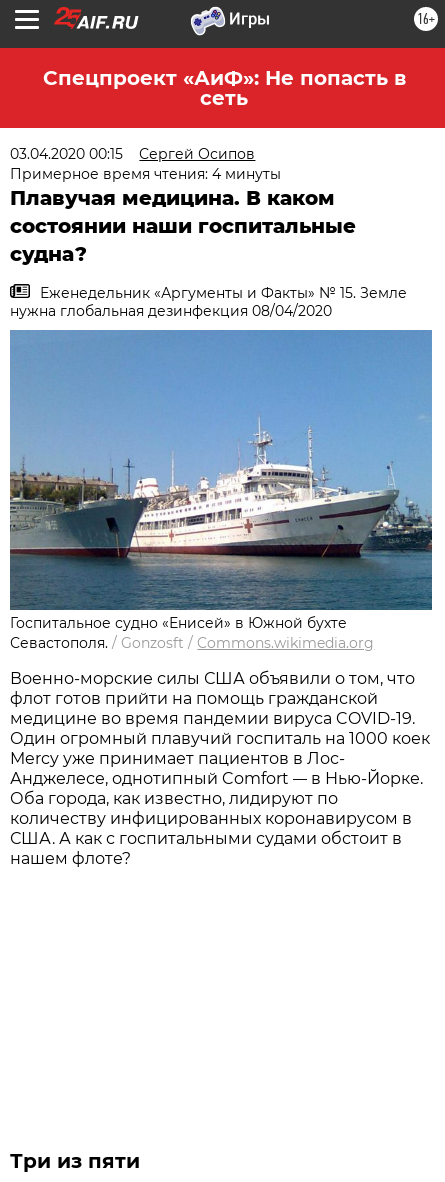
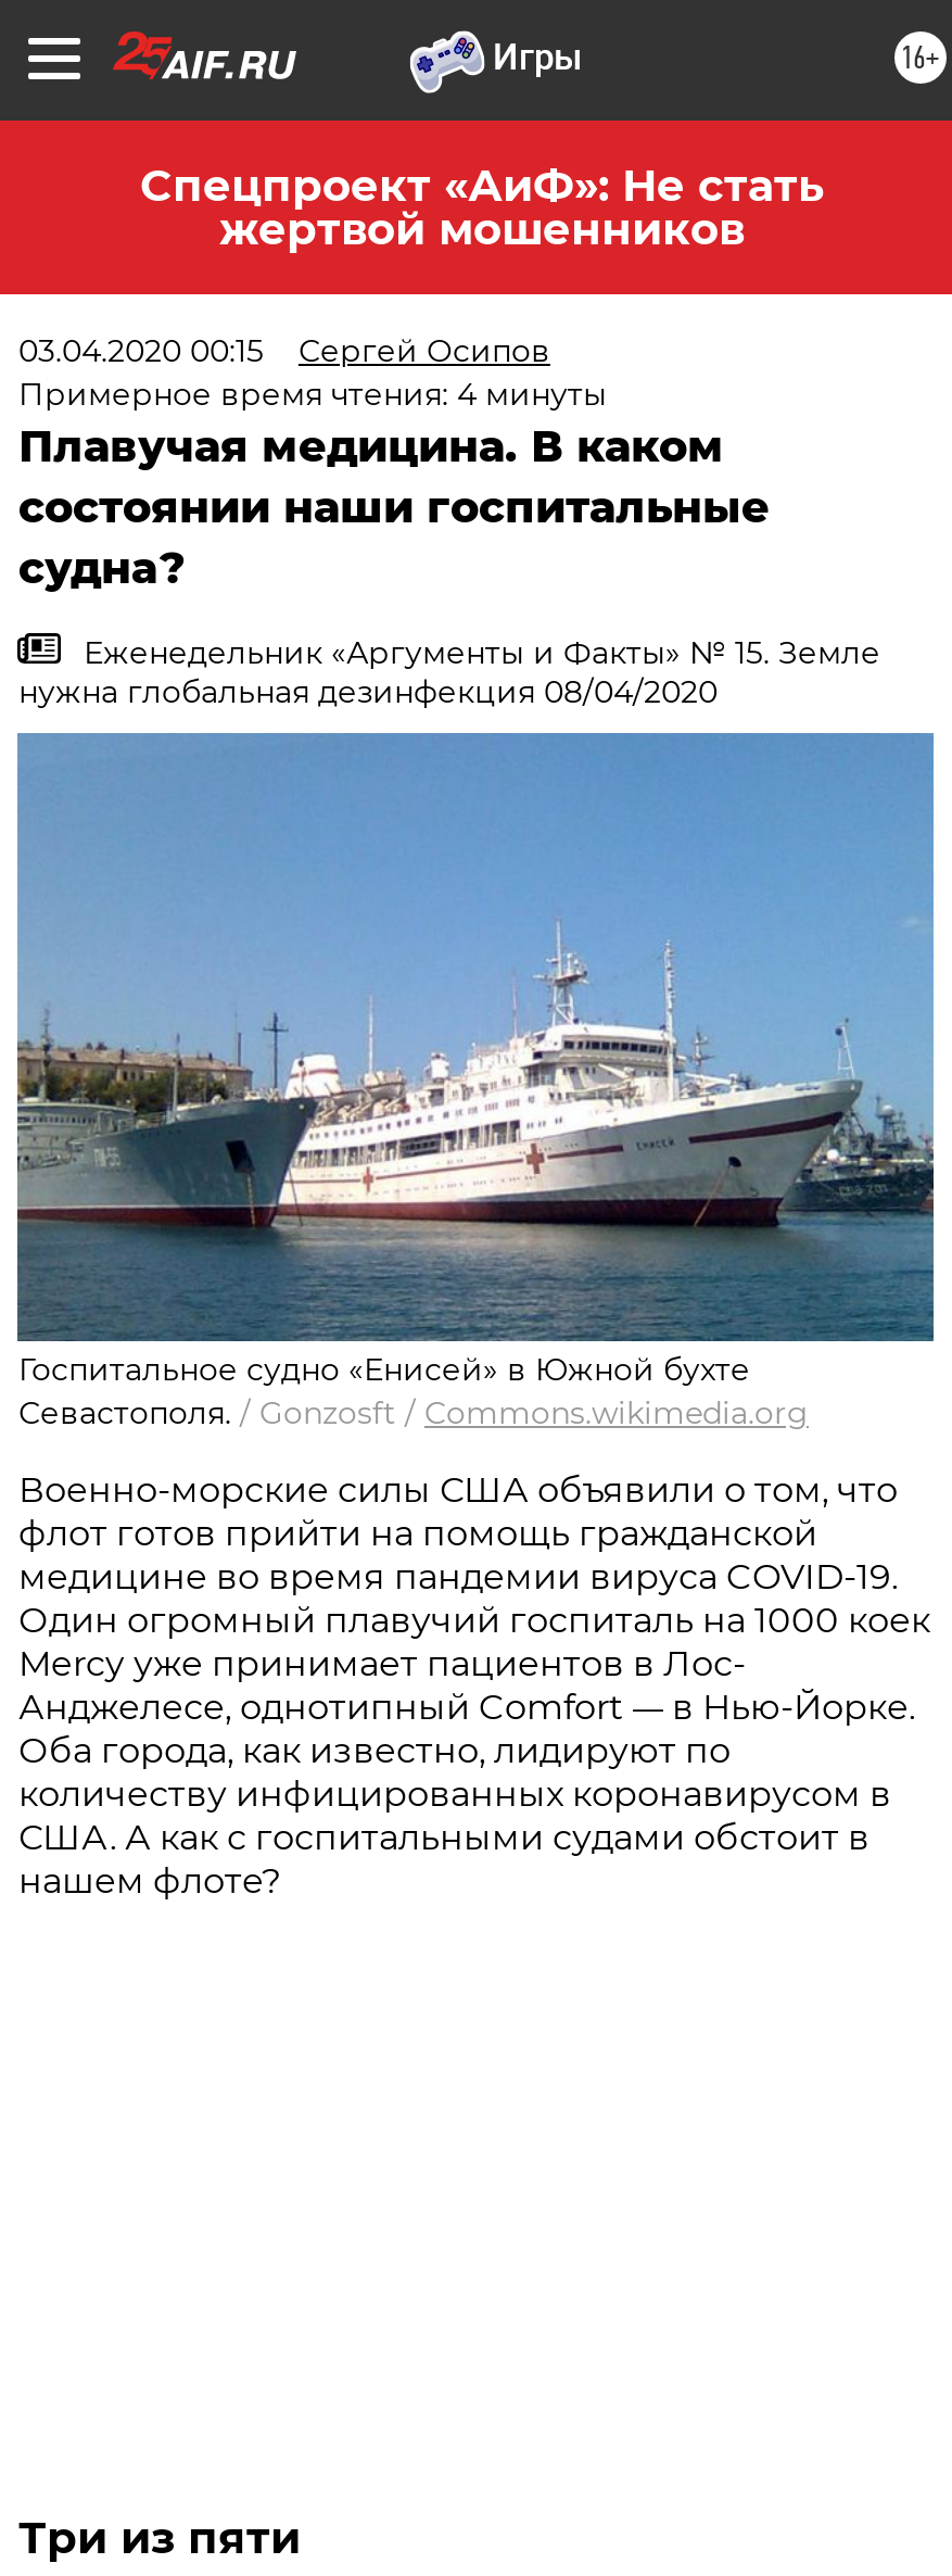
- Спецпроект «АиФ»: Не попасть в
- сеть
+ Спецпроект «АиФ»: Не стать
+ жертвой мошенников
